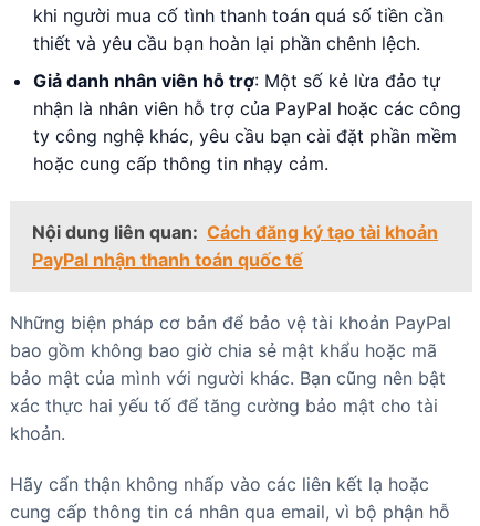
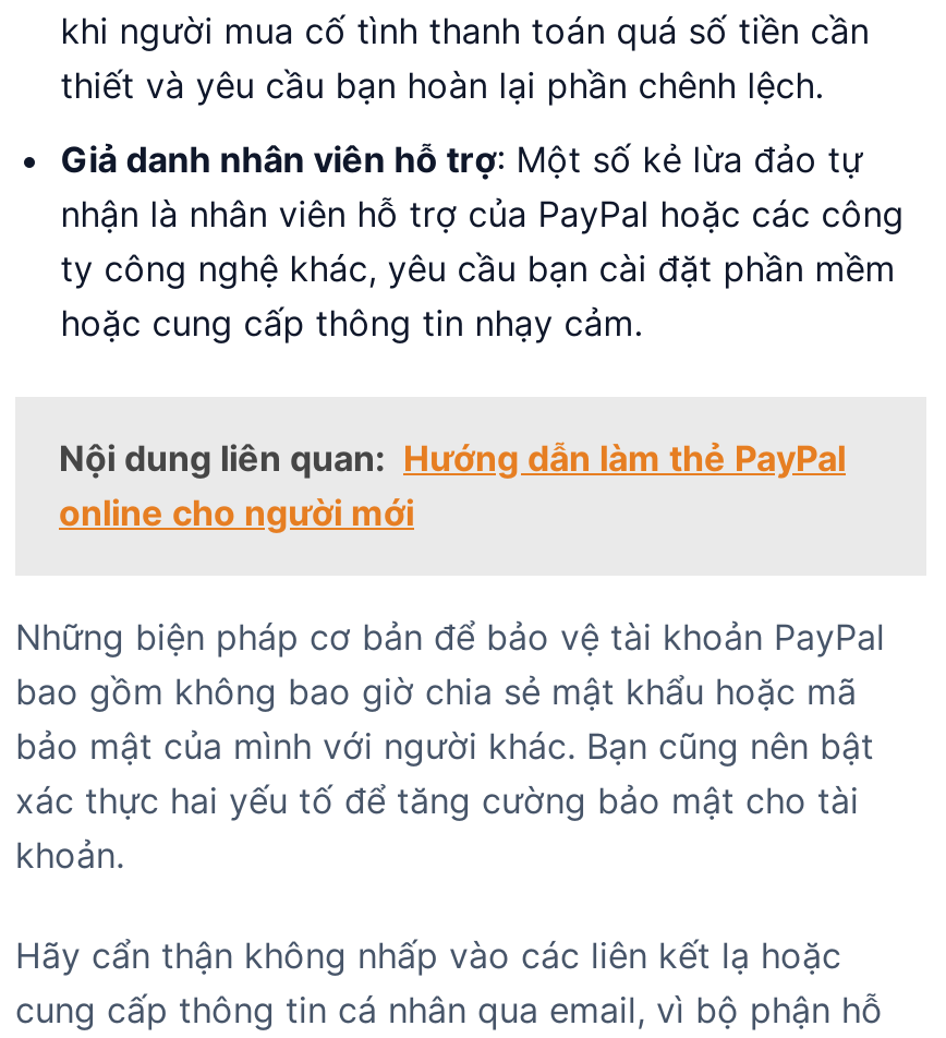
- Nội dung liên quan: Cách đăng ký tạo tài khoản
- PayPal nhận thanh toán quốc tế
+ Nội dung liên quan: Hướng dẫn làm thẻ PayPal
+ online cho người mới
